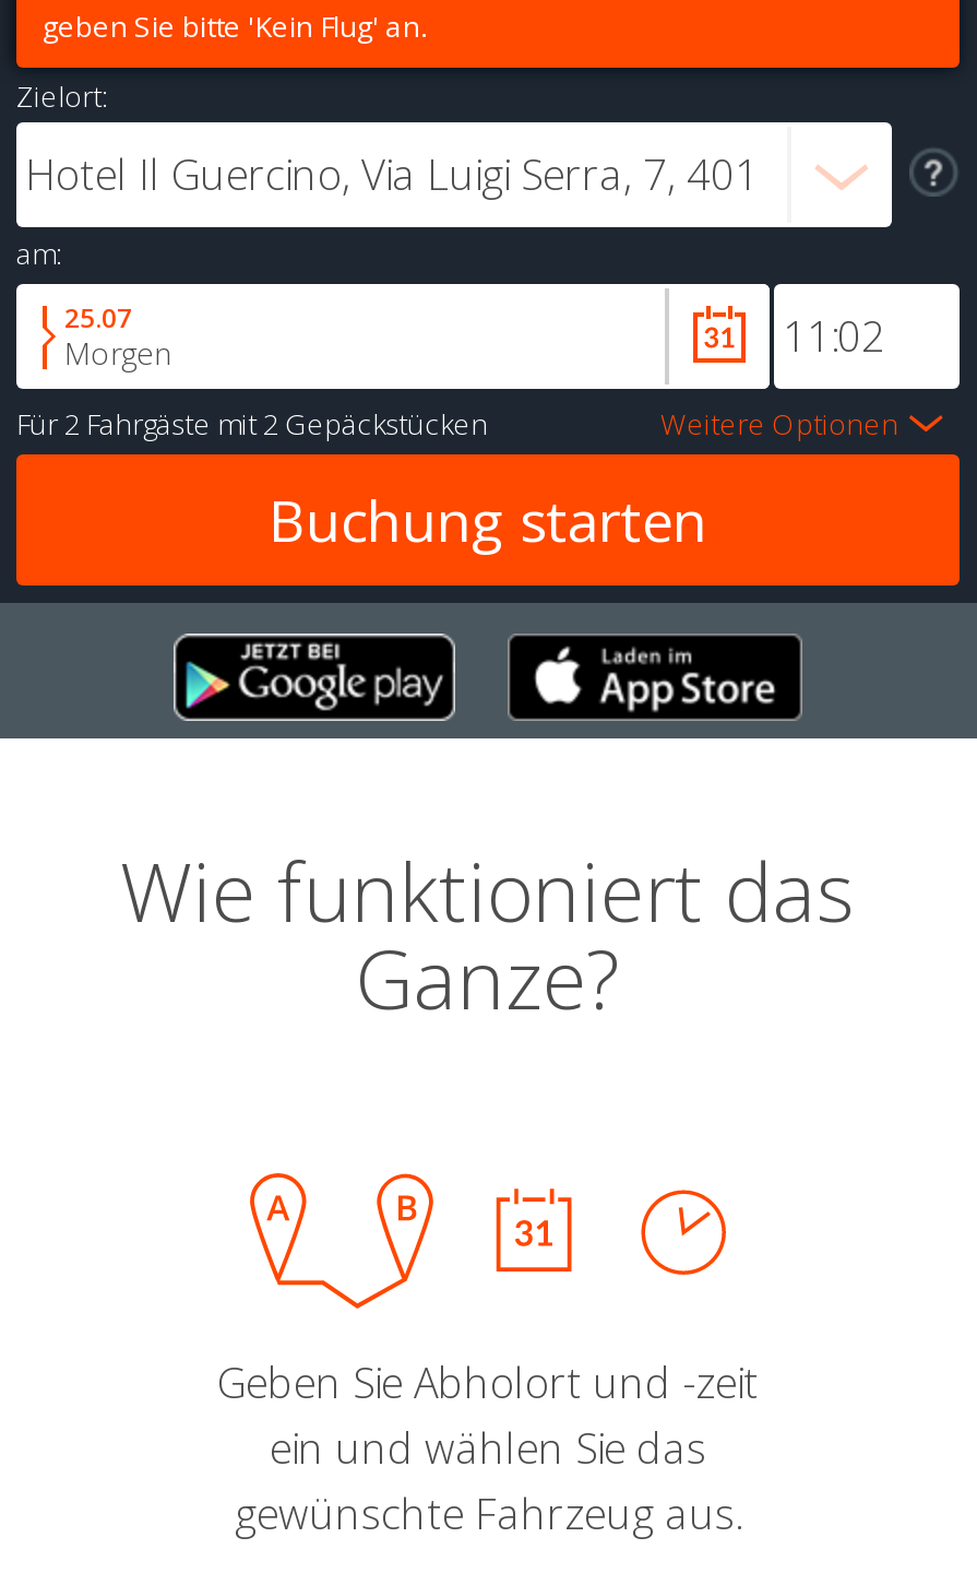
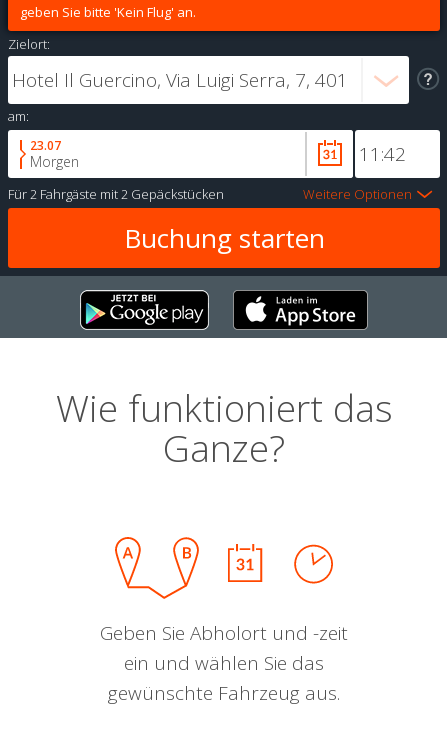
- 25.07
+ 23.07
